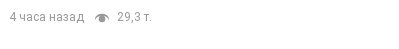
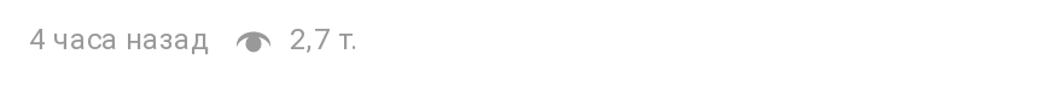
- 29,3 т.
+ 2,7 т.
